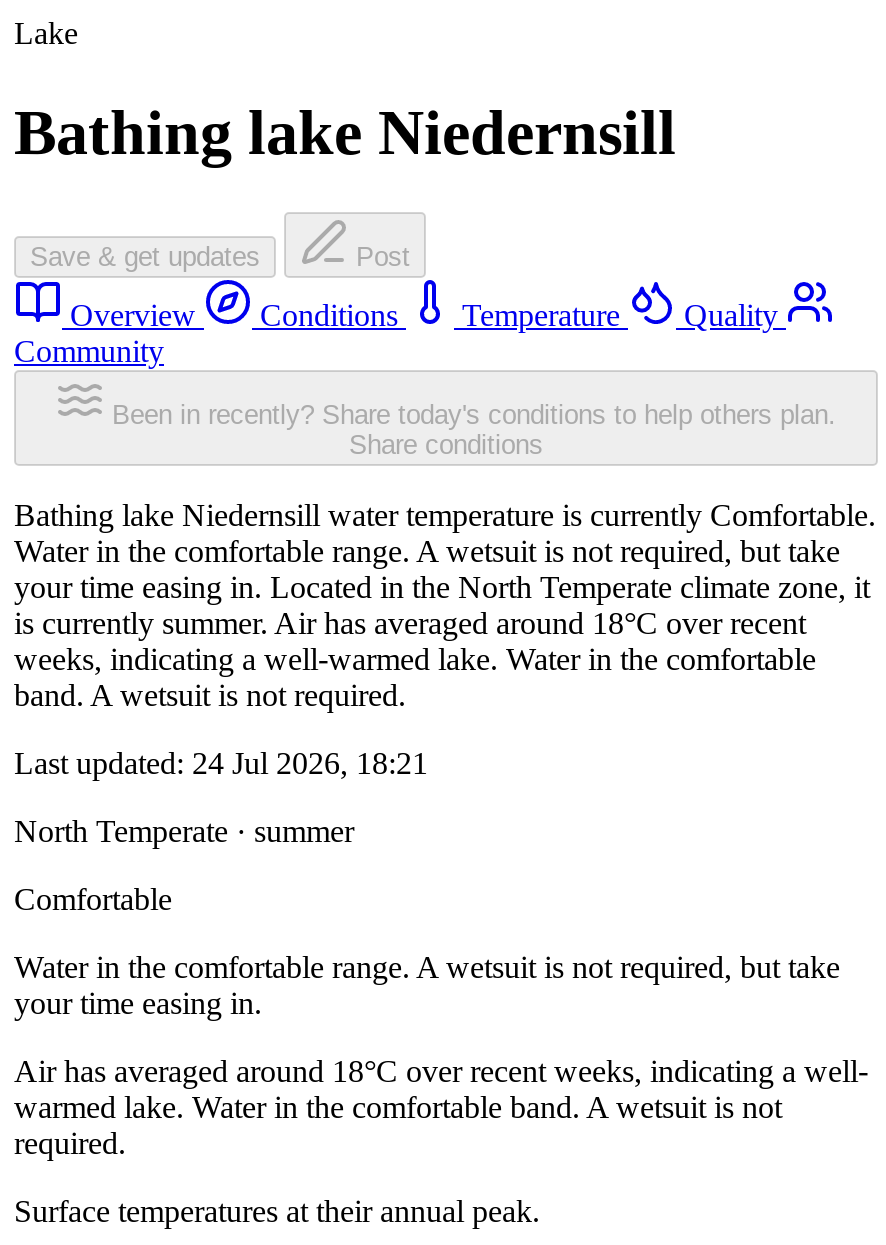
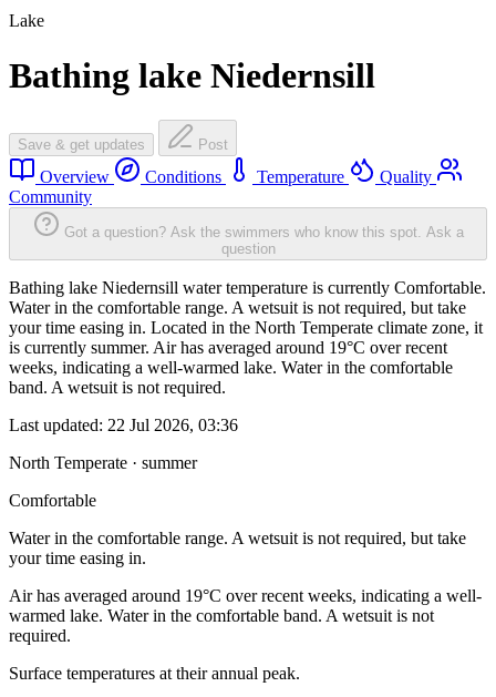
- Been in recently? Share today's conditions to help others plan.
- Share conditions
+ Got a question? Ask the swimmers who know this spot. Ask a
+ question

- is currently summer. Air has averaged around 18°C over recent
+ is currently summer. Air has averaged around 19°C over recent

- Last updated: 24 Jul 2026, 18:21
+ Last updated: 22 Jul 2026, 03:36

- Air has averaged around 18°C over recent weeks, indicating a well-
+ Air has averaged around 19°C over recent weeks, indicating a well-
